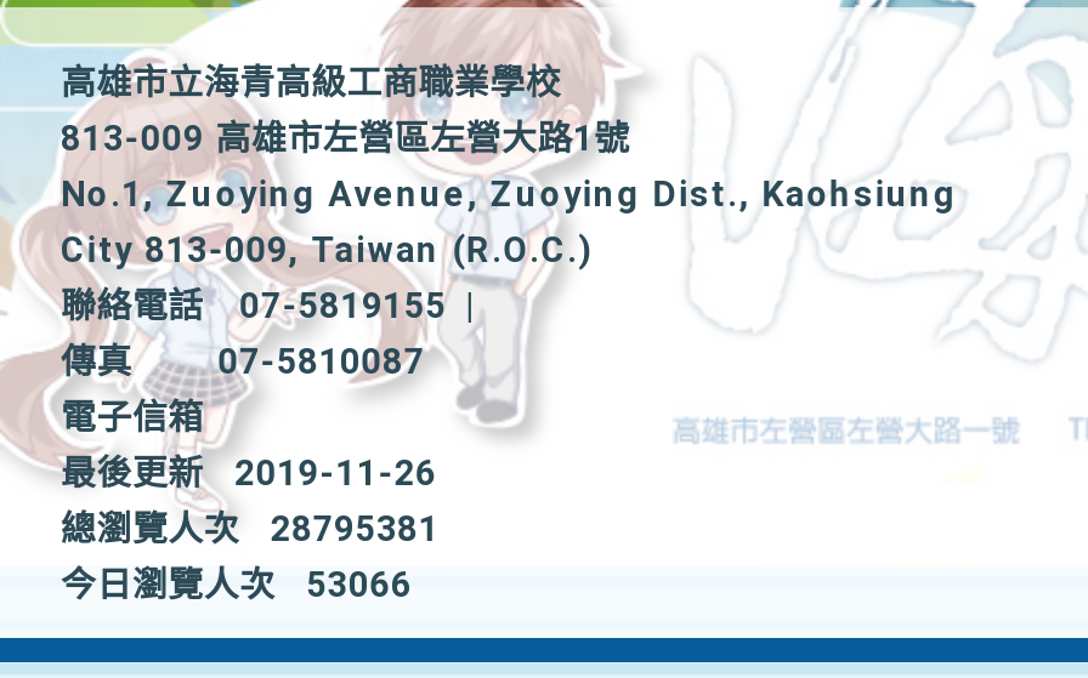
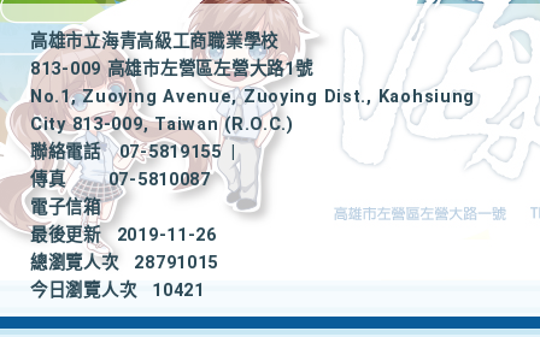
- 總瀏覽人次 28795381
+ 總瀏覽人次 28791015

- 今日瀏覽人次 53066
+ 今日瀏覽人次 10421
